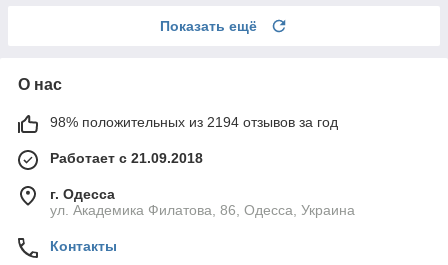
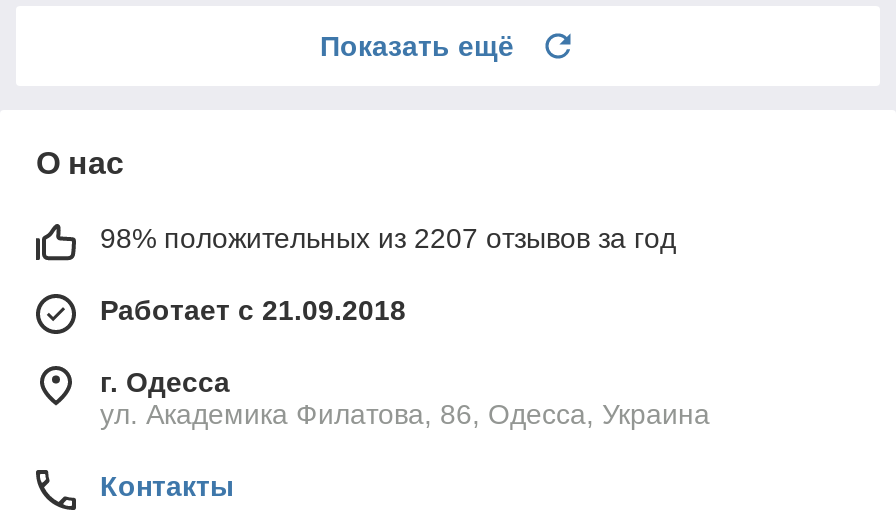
- 98% положительных из 2194 отзывов за год
+ 98% положительных из 2207 отзывов за год
